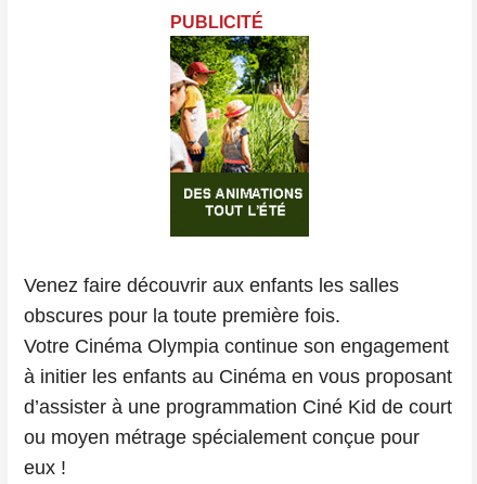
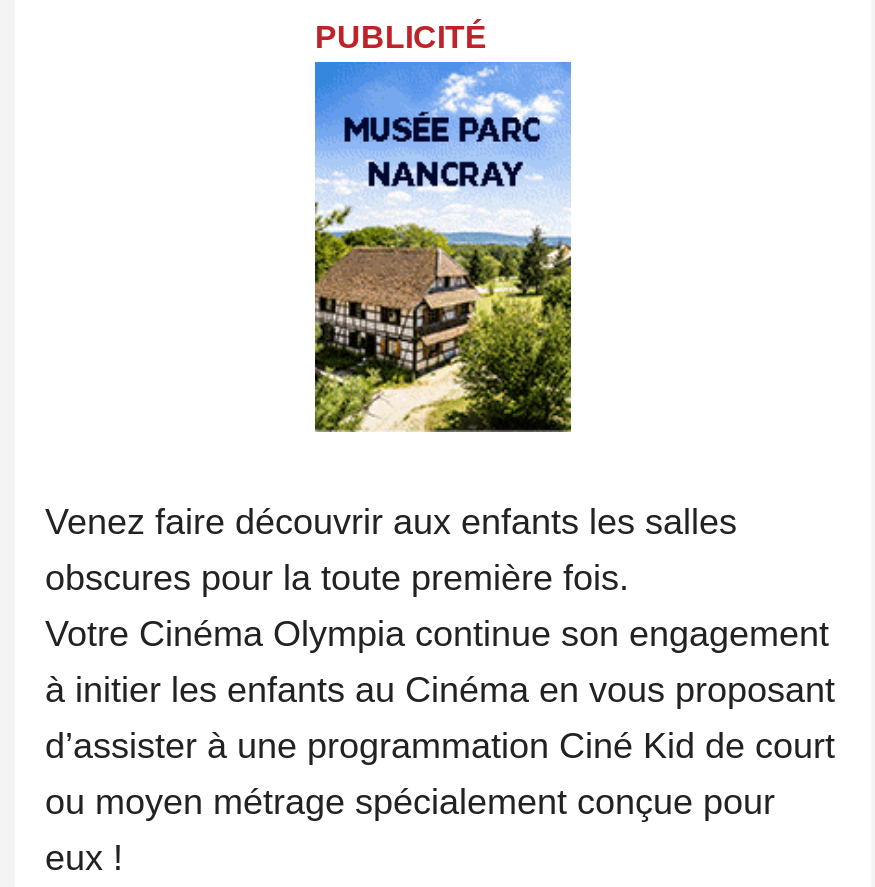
- [image]
+ [image]
